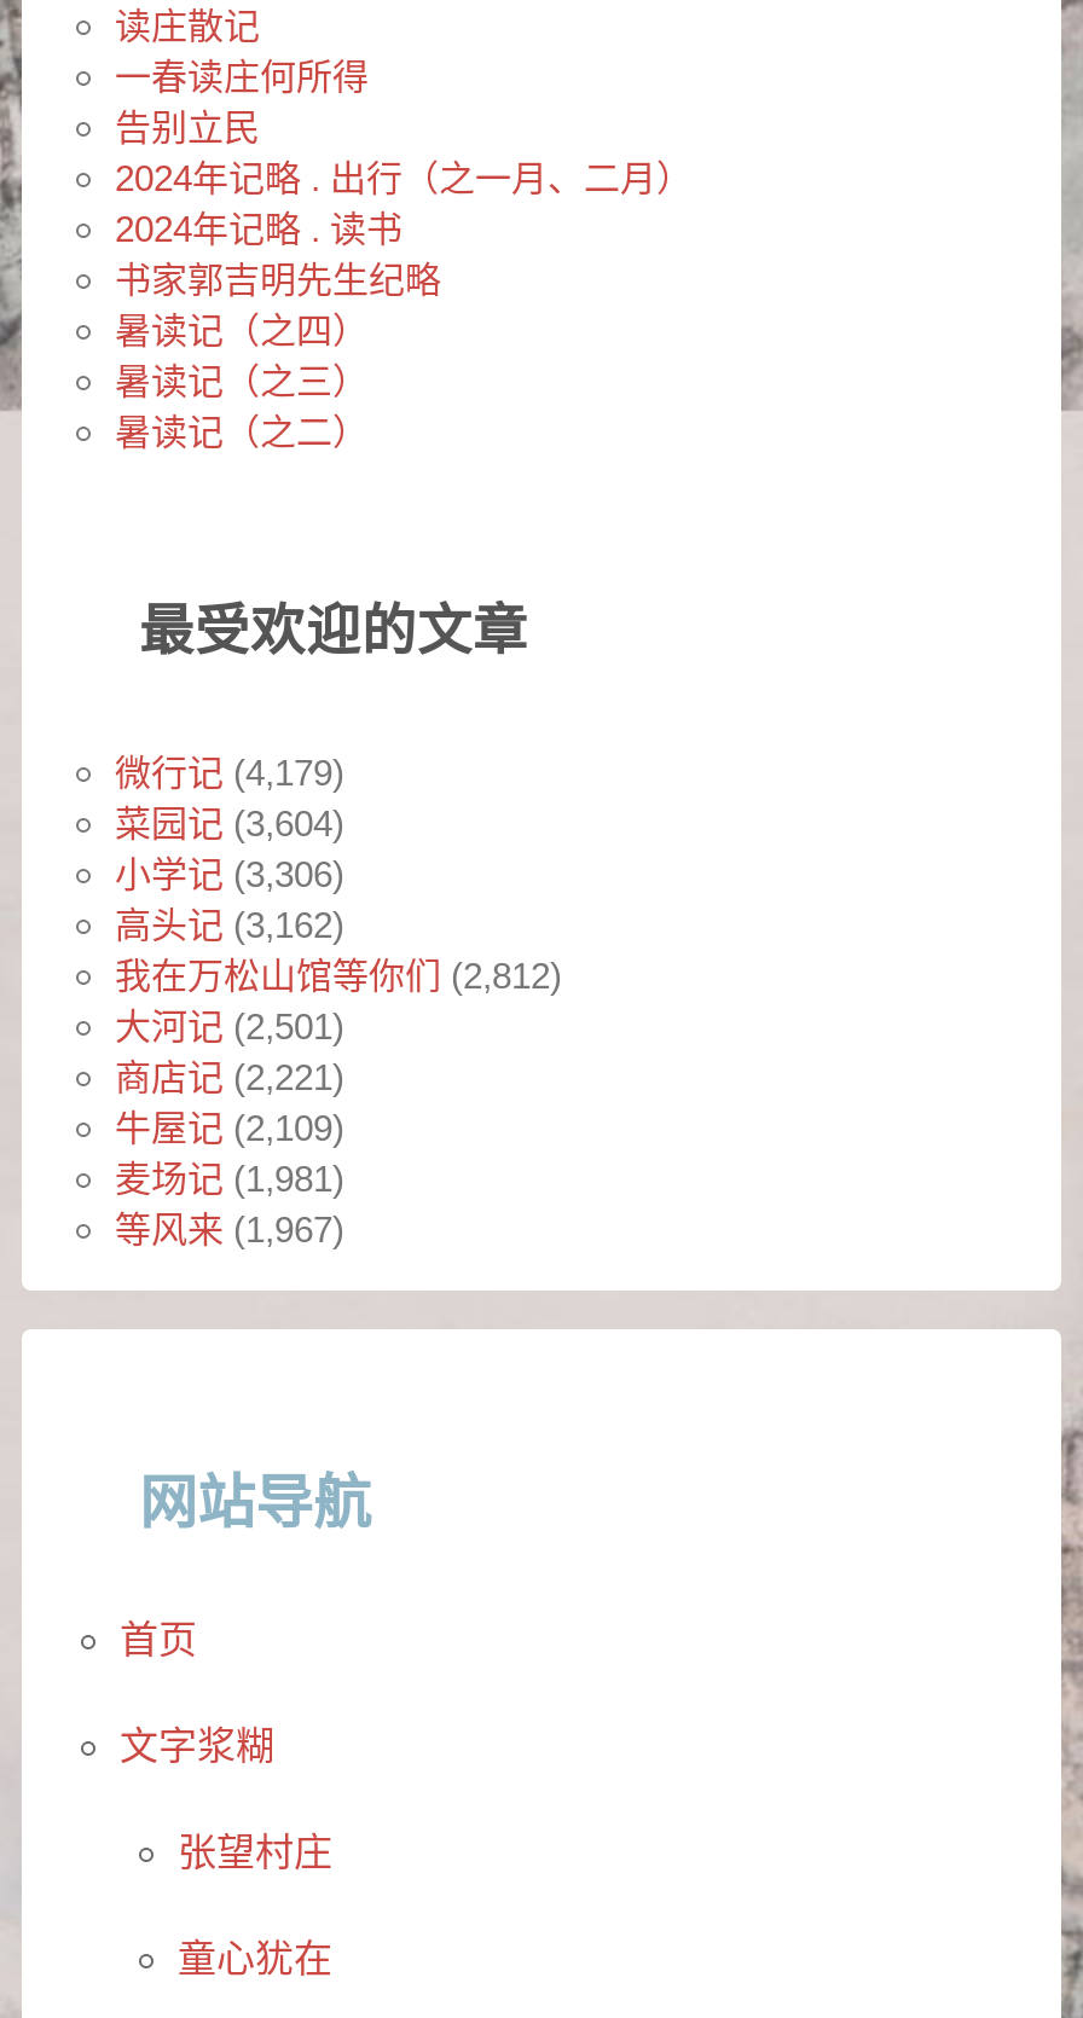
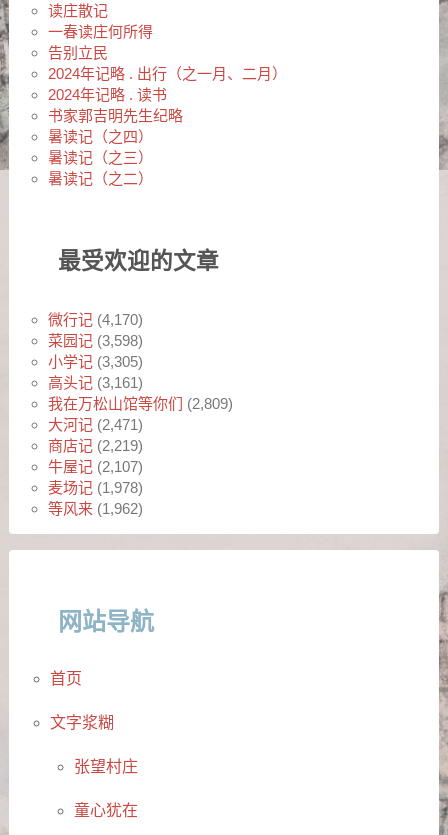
- 微行记 (4,179)
+ 微行记 (4,170)

- 菜园记 (3,604)
+ 菜园记 (3,598)

- 小学记 (3,306)
+ 小学记 (3,305)

- 高头记 (3,162)
+ 高头记 (3,161)

- 我在万松山馆等你们 (2,812)
+ 我在万松山馆等你们 (2,809)

- 大河记 (2,501)
+ 大河记 (2,471)

- 商店记 (2,221)
+ 商店记 (2,219)

- 牛屋记 (2,109)
+ 牛屋记 (2,107)

- 麦场记 (1,981)
+ 麦场记 (1,978)

- 等风来 (1,967)
+ 等风来 (1,962)
